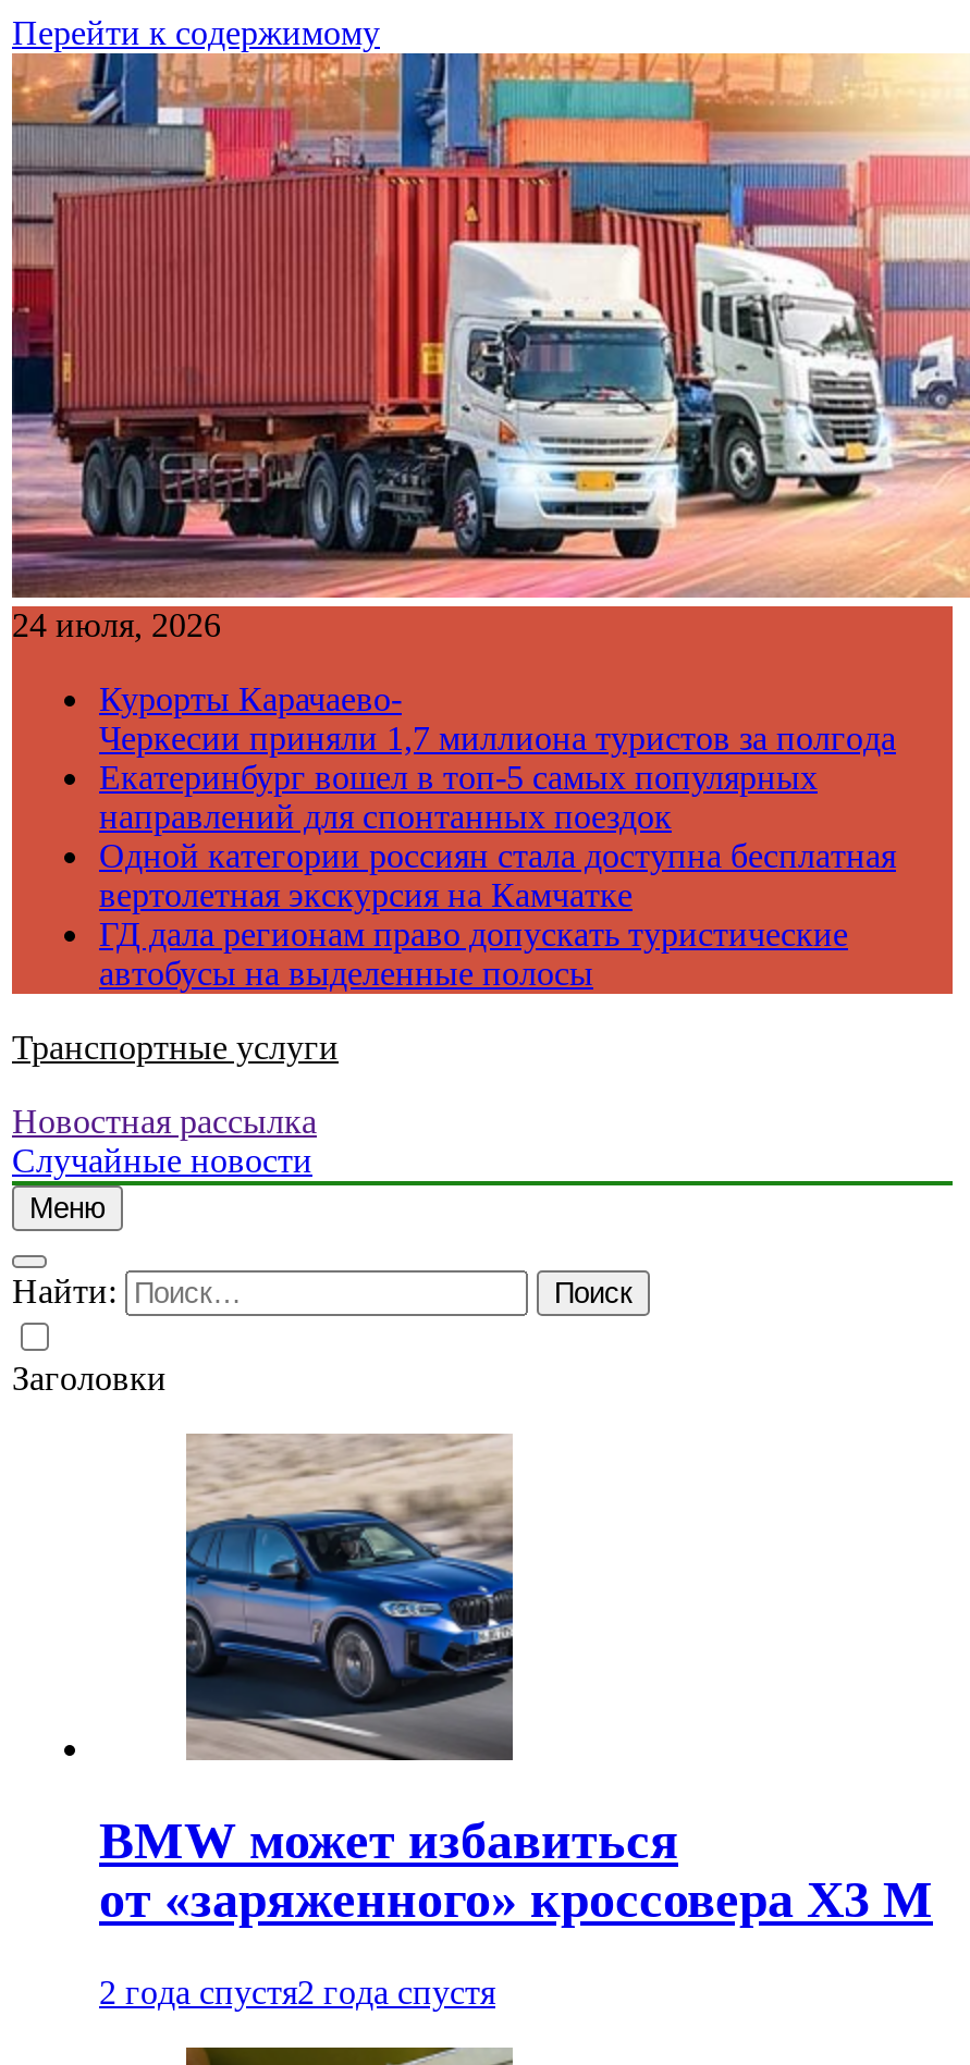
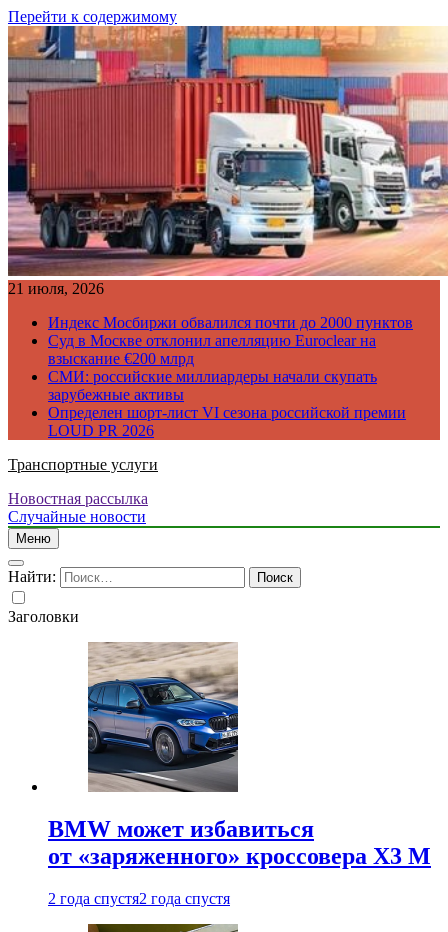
- 24 июля, 2026
+ 21 июля, 2026

- Курорты Карачаево-
- Черкесии приняли 1,7 миллиона туристов за полгода
- Екатеринбург вошел в топ-5 самых популярных
- направлений для спонтанных поездок
- Одной категории россиян стала доступна бесплатная
- вертолетная экскурсия на Камчатке
- ГД дала регионам право допускать туристические
- автобусы на выделенные полосы
+ Индекс Мосбиржи обвалился почти до 2000 пунктов
+ Суд в Москве отклонил апелляцию Euroclear на
+ взыскание €200 млрд
+ СМИ: российские миллиардеры начали скупать
+ зарубежные активы
+ Определен шорт-лист VI сезона российской премии
+ LOUD PR 2026
